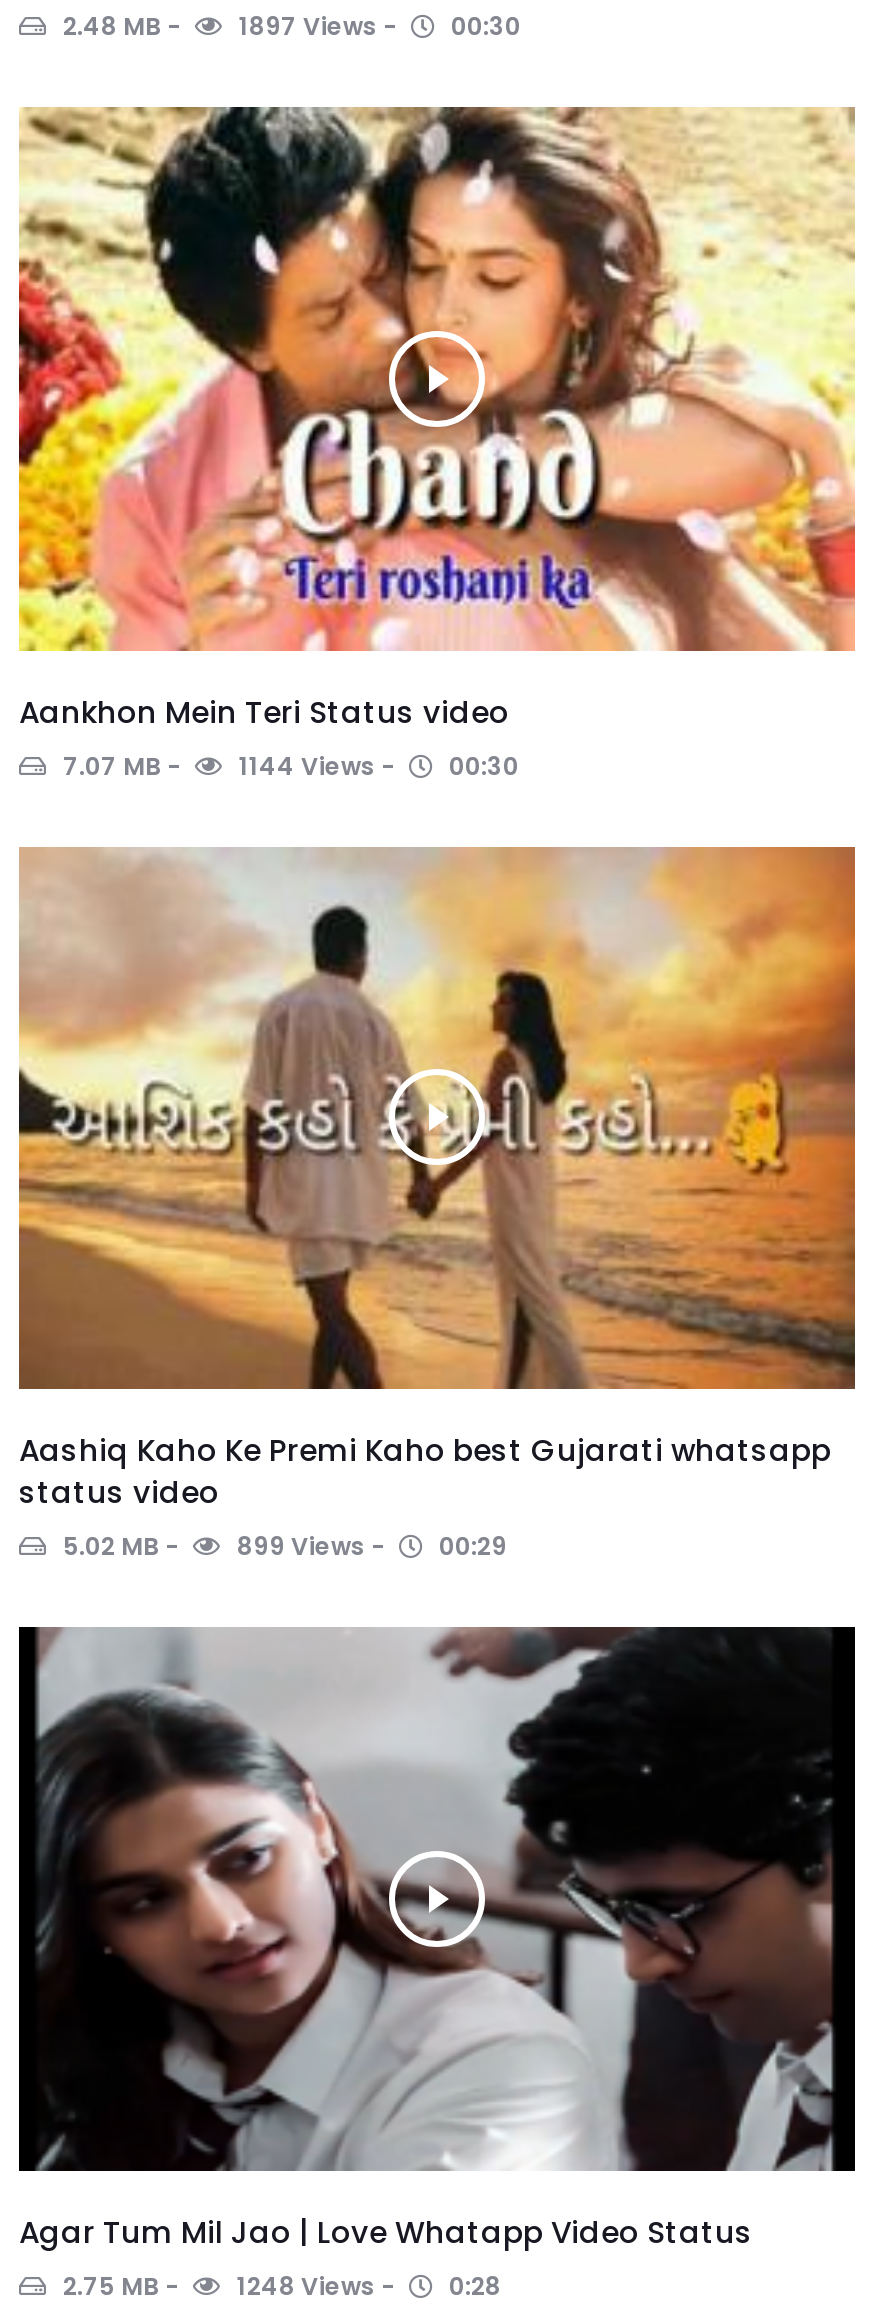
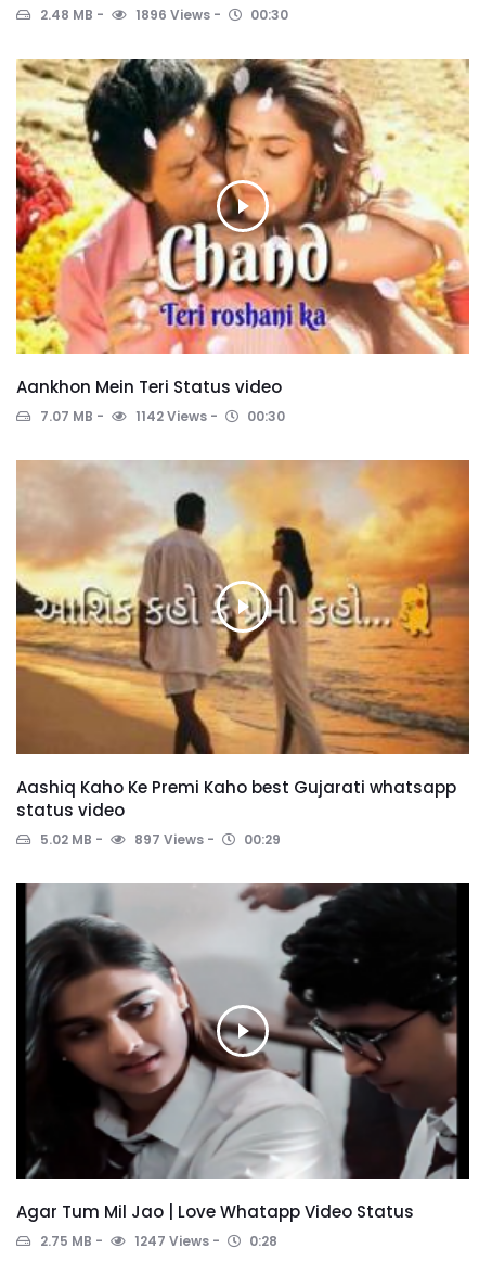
- 1897 Views 00:30
+ 1896 Views 00:30

- 1144 Views 00:30
+ 1142 Views 00:30

- 899 Views 00:29
+ 897 Views 00:29

- 1248 Views 0:28
+ 1247 Views 0:28
